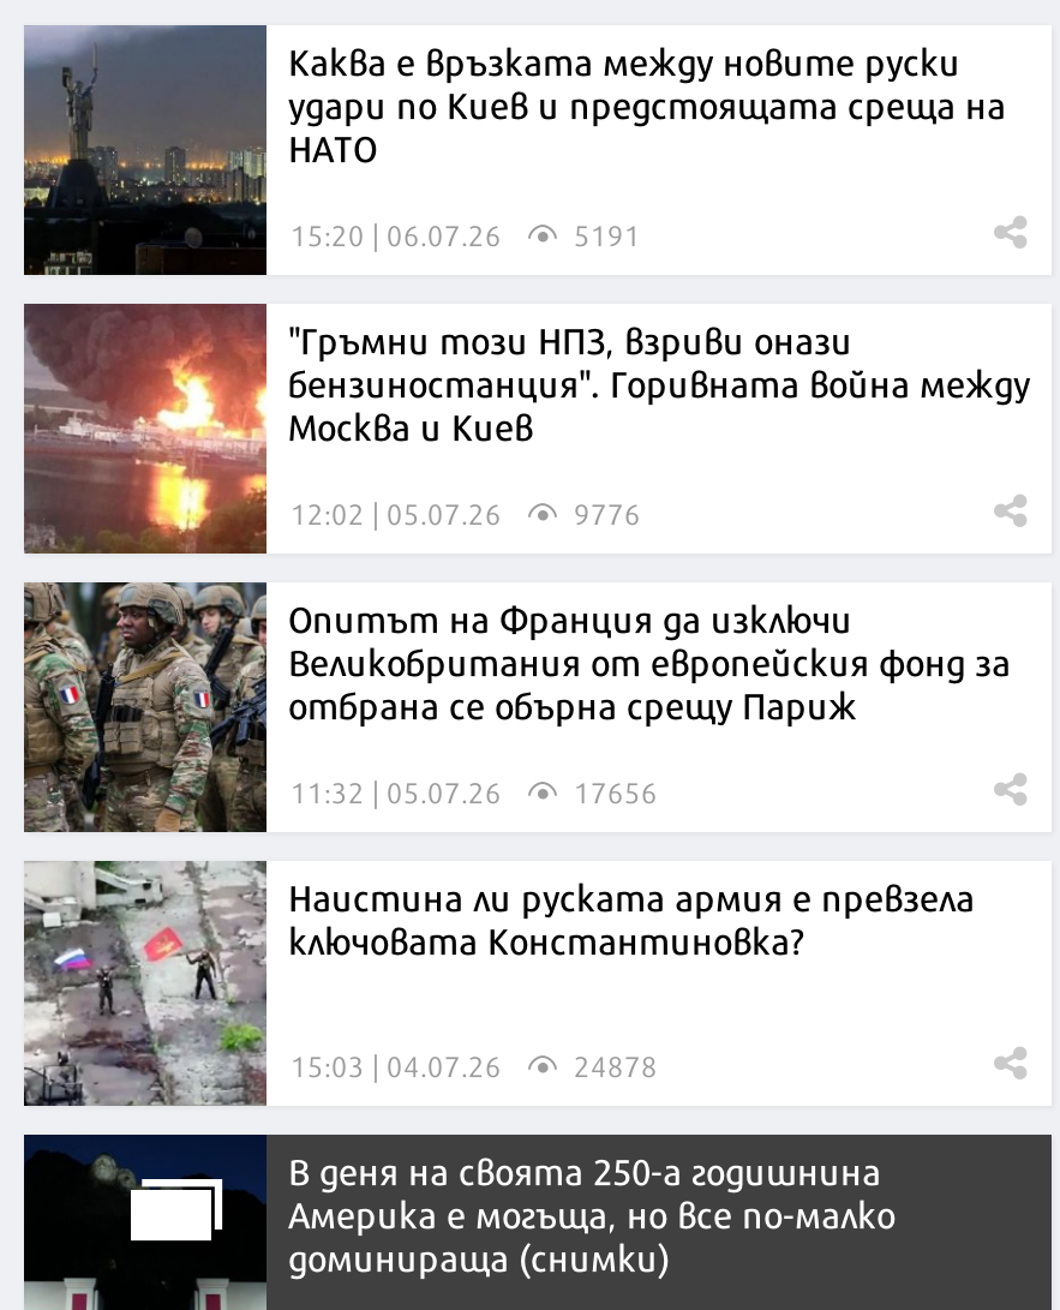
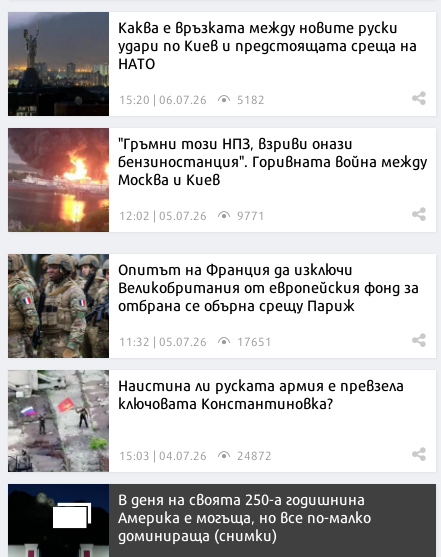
- 5191
+ 5182

- 9776
+ 9771

- 17656
+ 17651

- 24878
+ 24872
